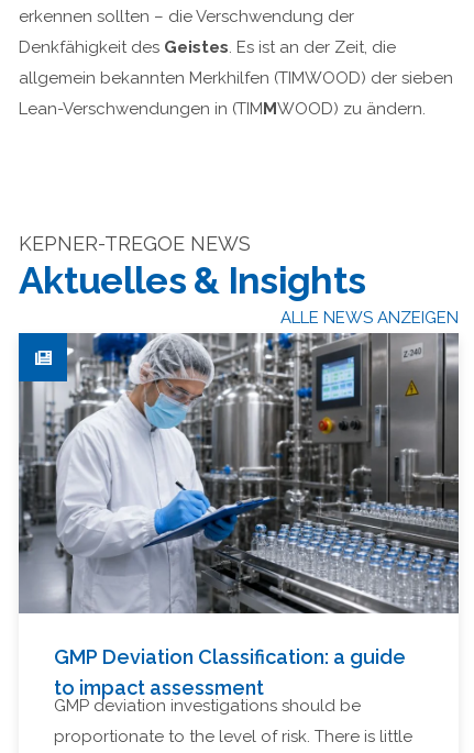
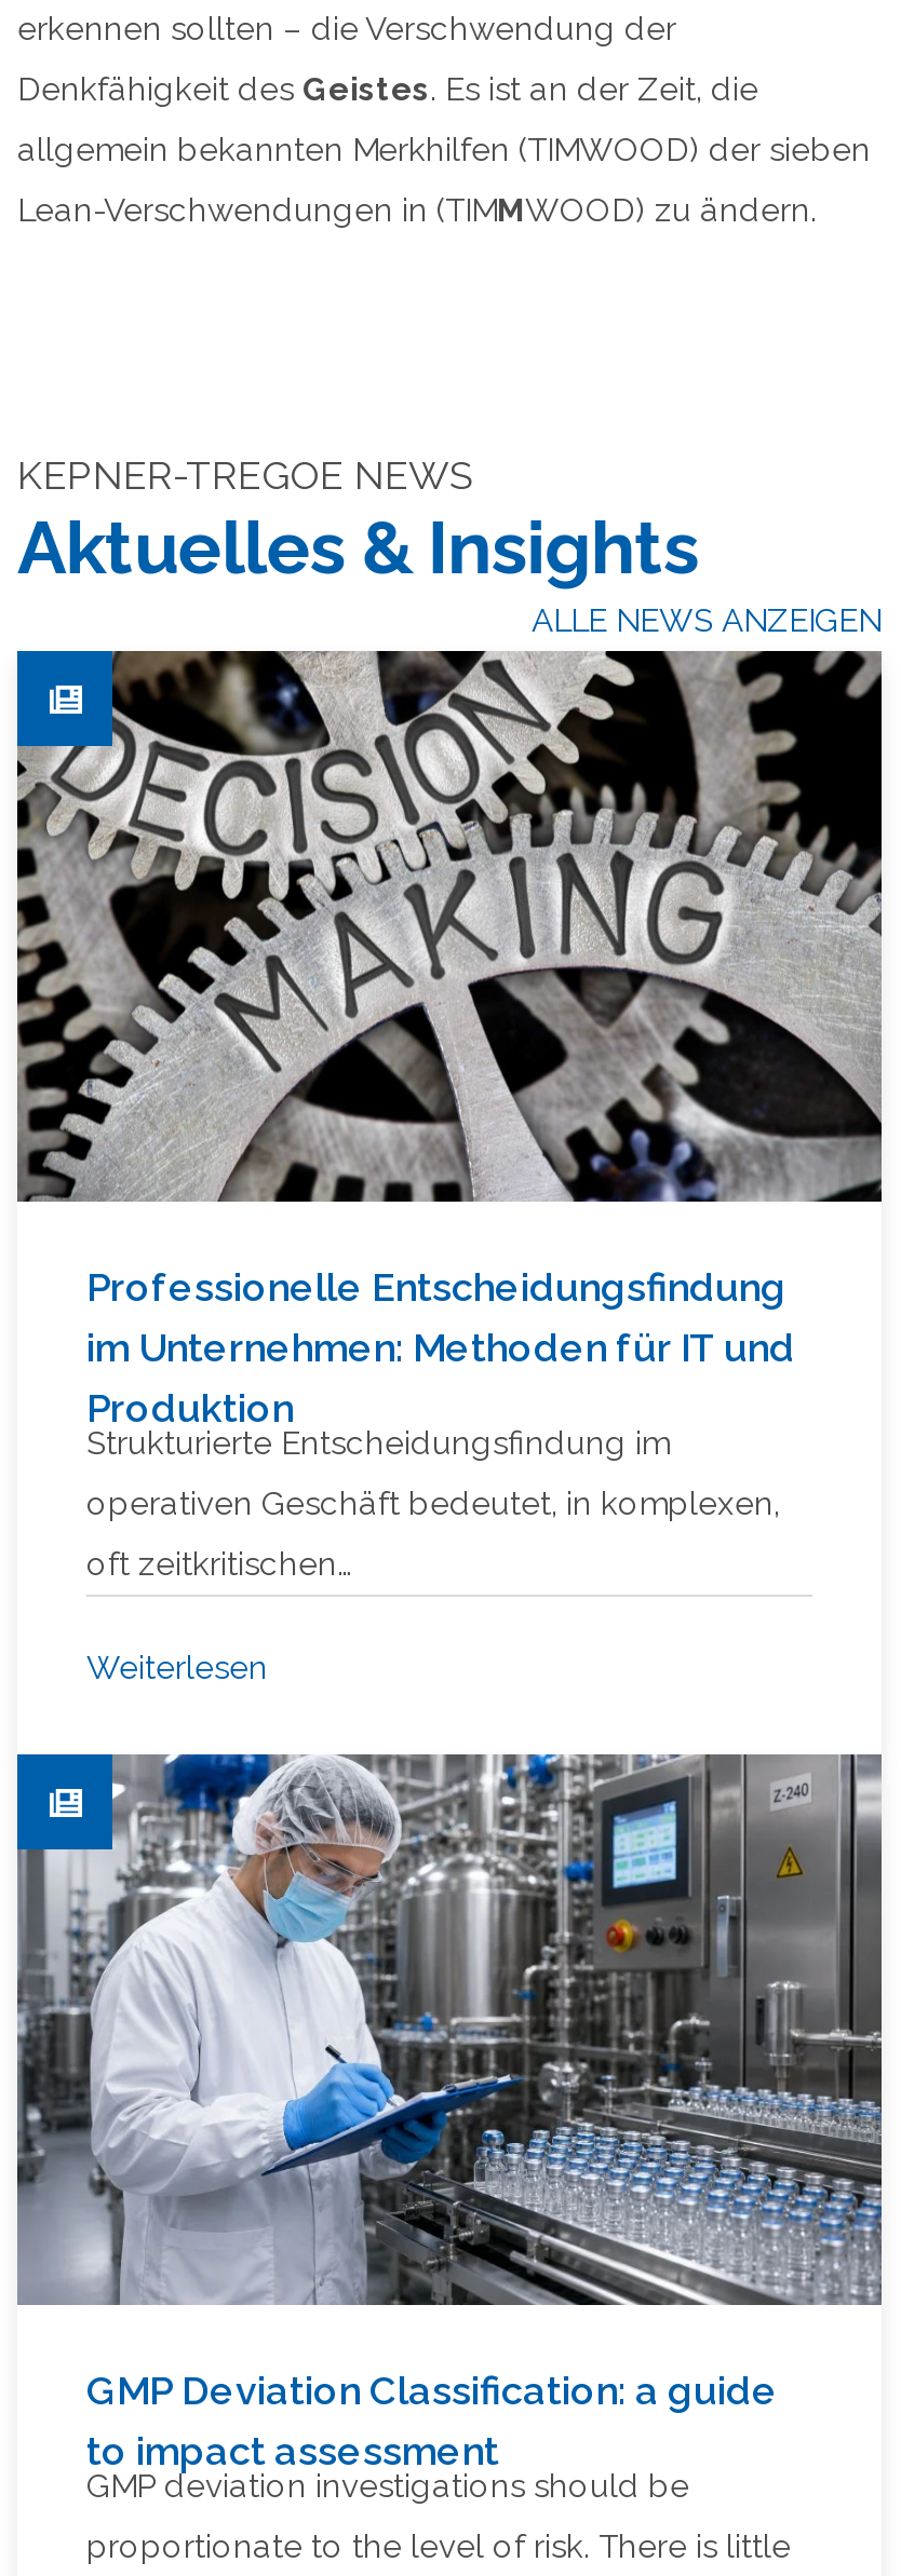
+ [image]
+ Professionelle Entscheidungsfindung
+ im Unternehmen: Methoden für IT und
+ Produktion
+ Strukturierte Entscheidungsfindung im
+ operativen Geschäft bedeutet, in komplexen,
+ oft zeitkritischen…
+ Weiterlesen
